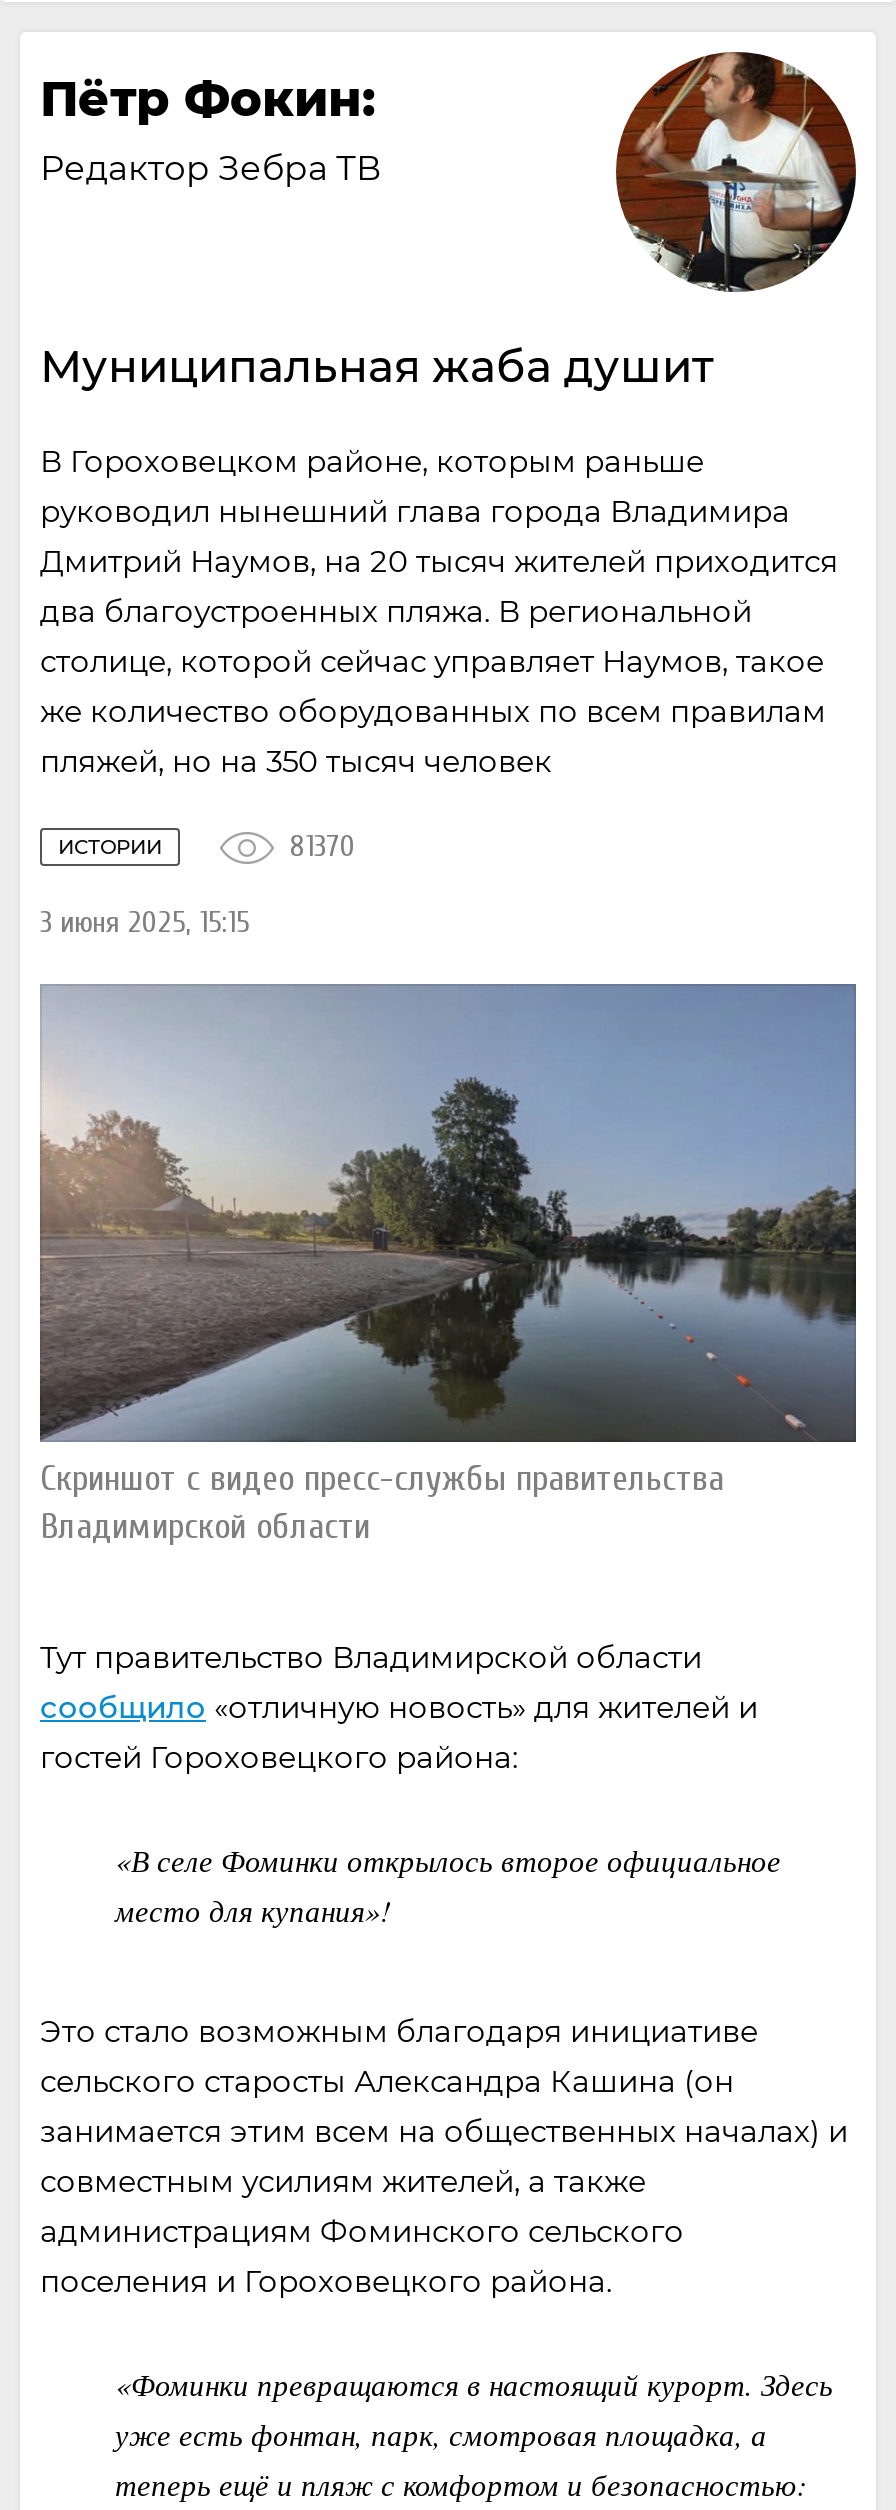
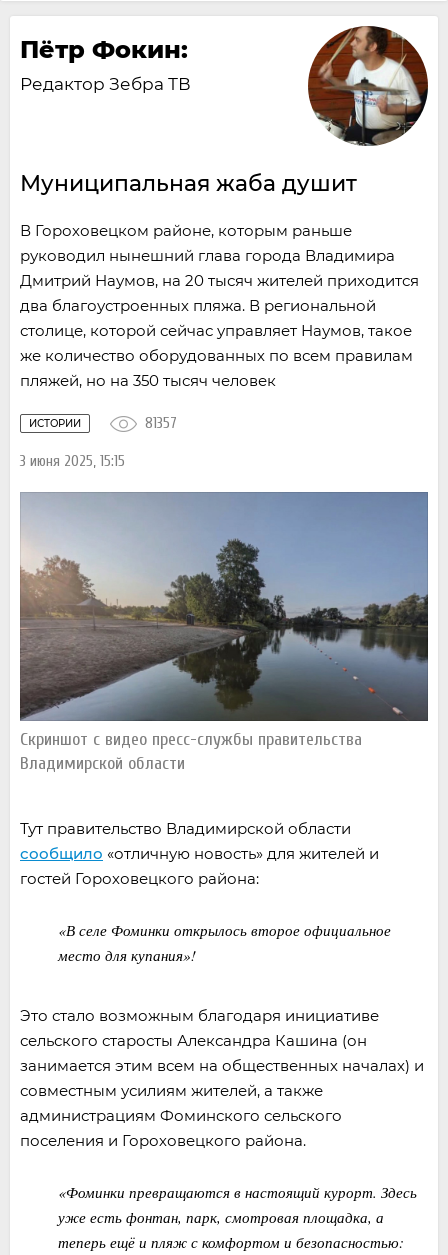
- 81370
+ 81357
